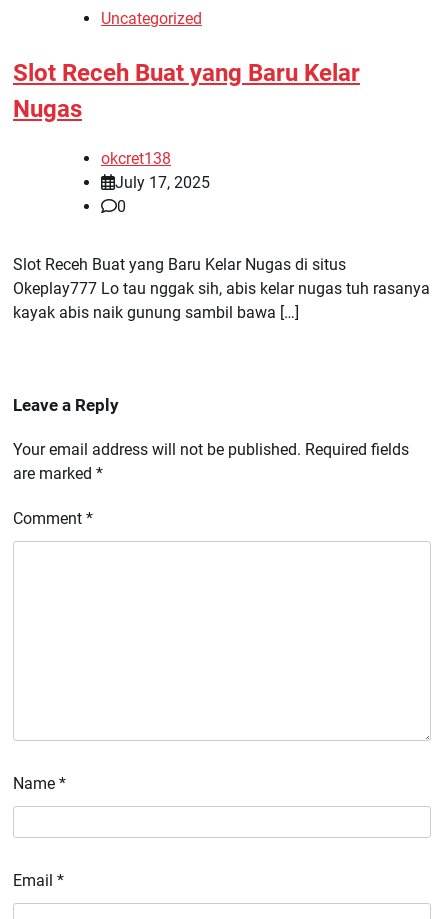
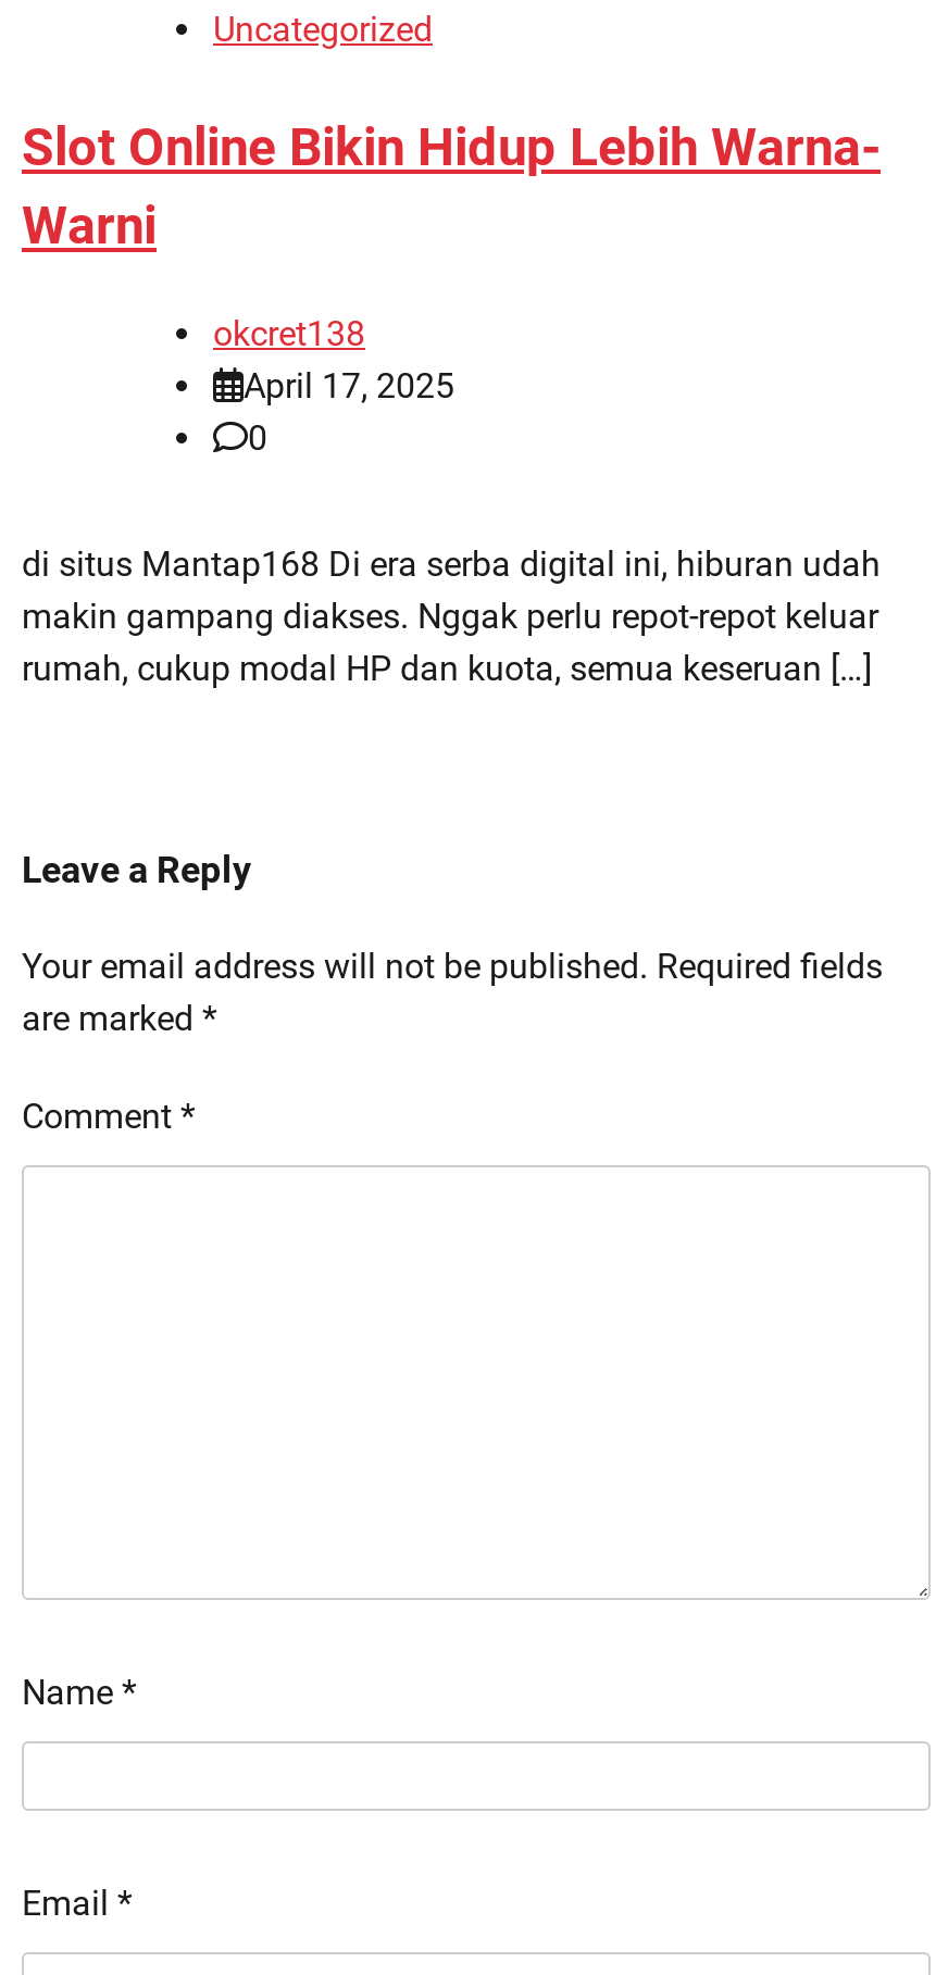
- Slot Receh Buat yang Baru Kelar
- Nugas
+ Slot Online Bikin Hidup Lebih Warna-
+ Warni

- July 17, 2025
+ April 17, 2025

- Slot Receh Buat yang Baru Kelar Nugas di situs
- Okeplay777 Lo tau nggak sih, abis kelar nugas tuh rasanya
- kayak abis naik gunung sambil bawa […]
+ di situs Mantap168 Di era serba digital ini, hiburan udah
+ makin gampang diakses. Nggak perlu repot-repot keluar
+ rumah, cukup modal HP dan kuota, semua keseruan […]
